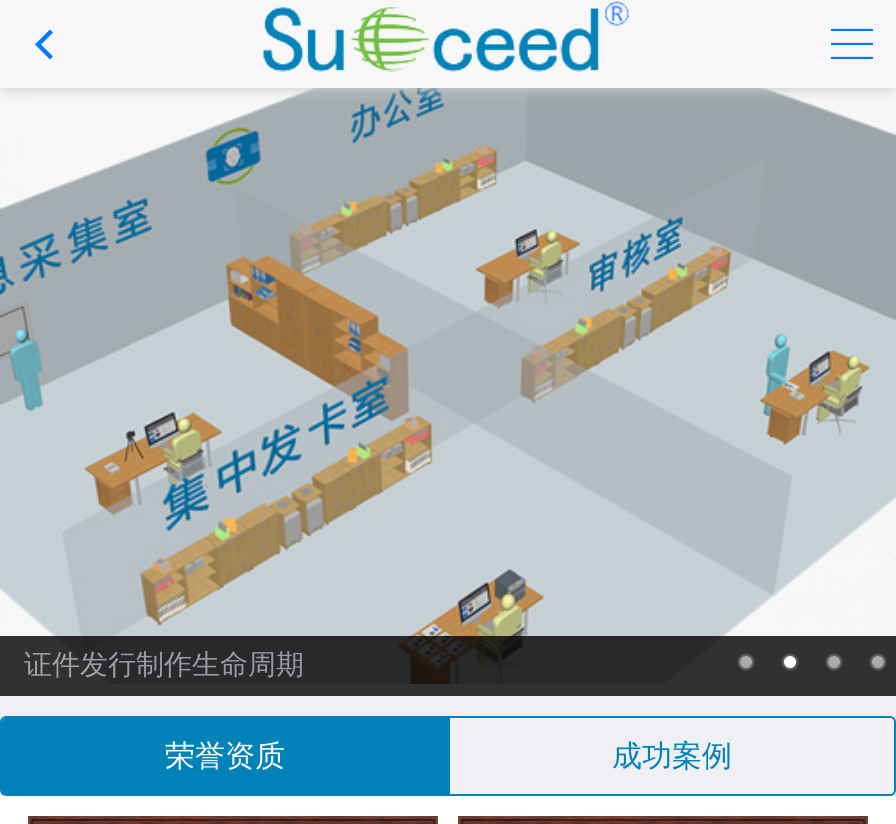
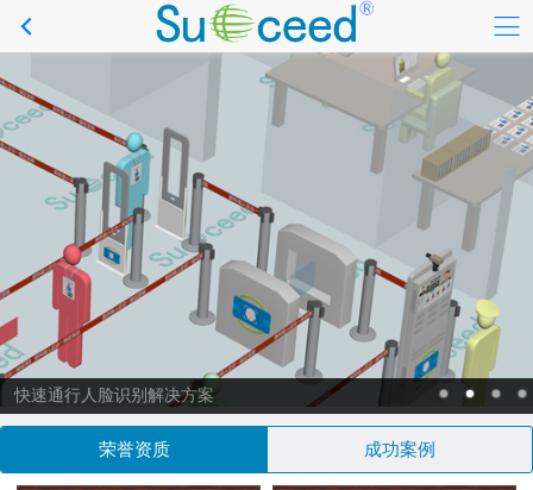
- [image]
- 证件发行制作生命周期
+ [image]
+ 快速通行人脸识别解决方案
